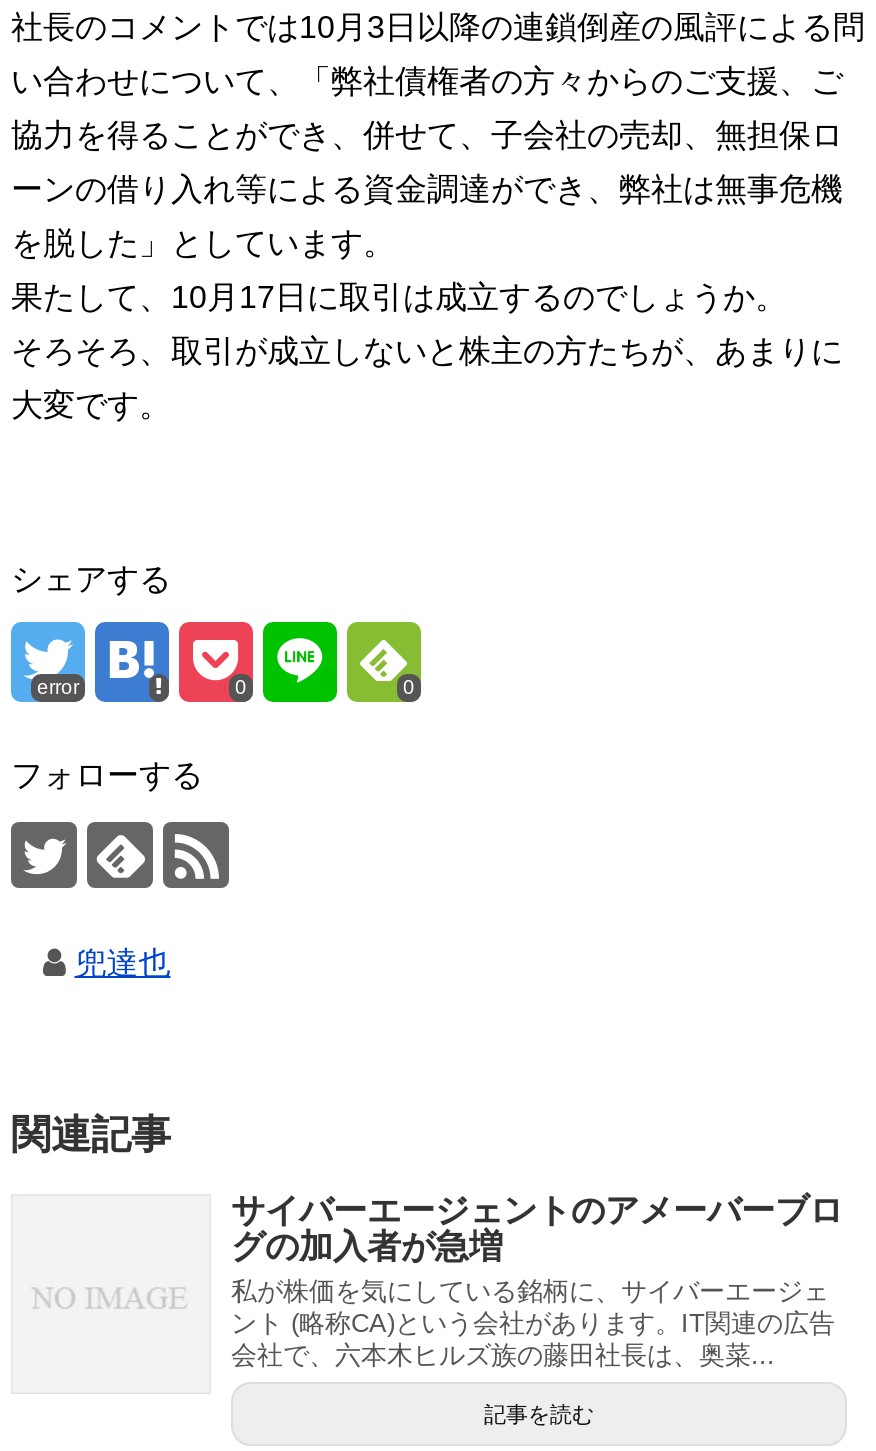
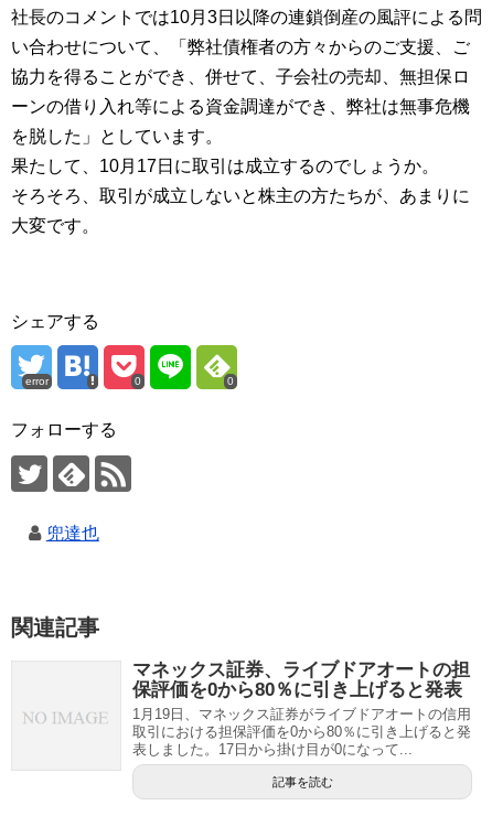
- サイバーエージェントのアメーバーブロ
- グの加入者が急増
- 私が株価を気にしている銘柄に、サイバーエージェ
- ント (略称CA)という会社があります。IT関連の広告
- 会社で、六本木ヒルズ族の藤田社長は、奥菜...
+ マネックス証券、ライブドアオートの担
+ 保評価を0から80％に引き上げると発表
+ 1月19日、マネックス証券がライブドアオートの信用
+ 取引における担保評価を0から80％に引き上げると発
+ 表しました。17日から掛け目が0になって...
